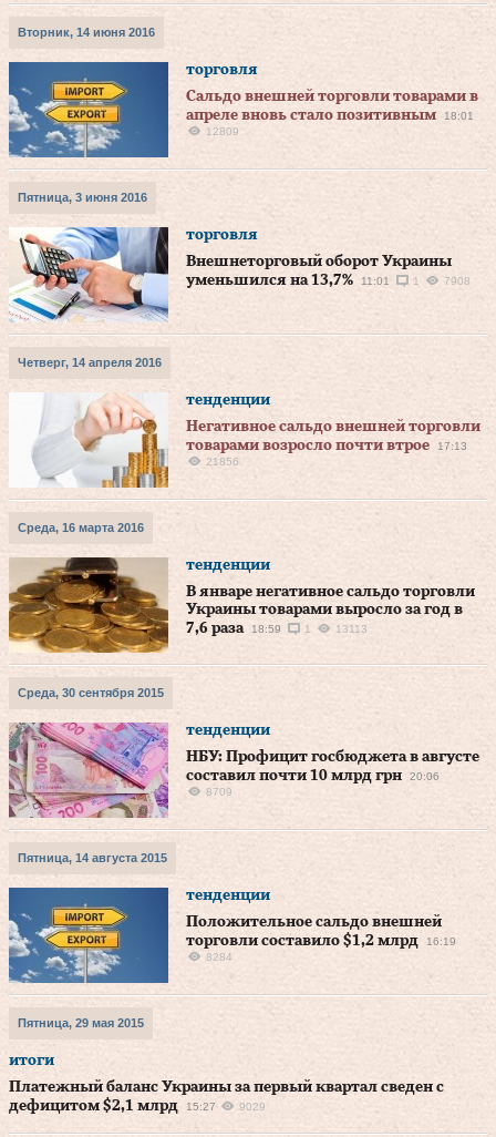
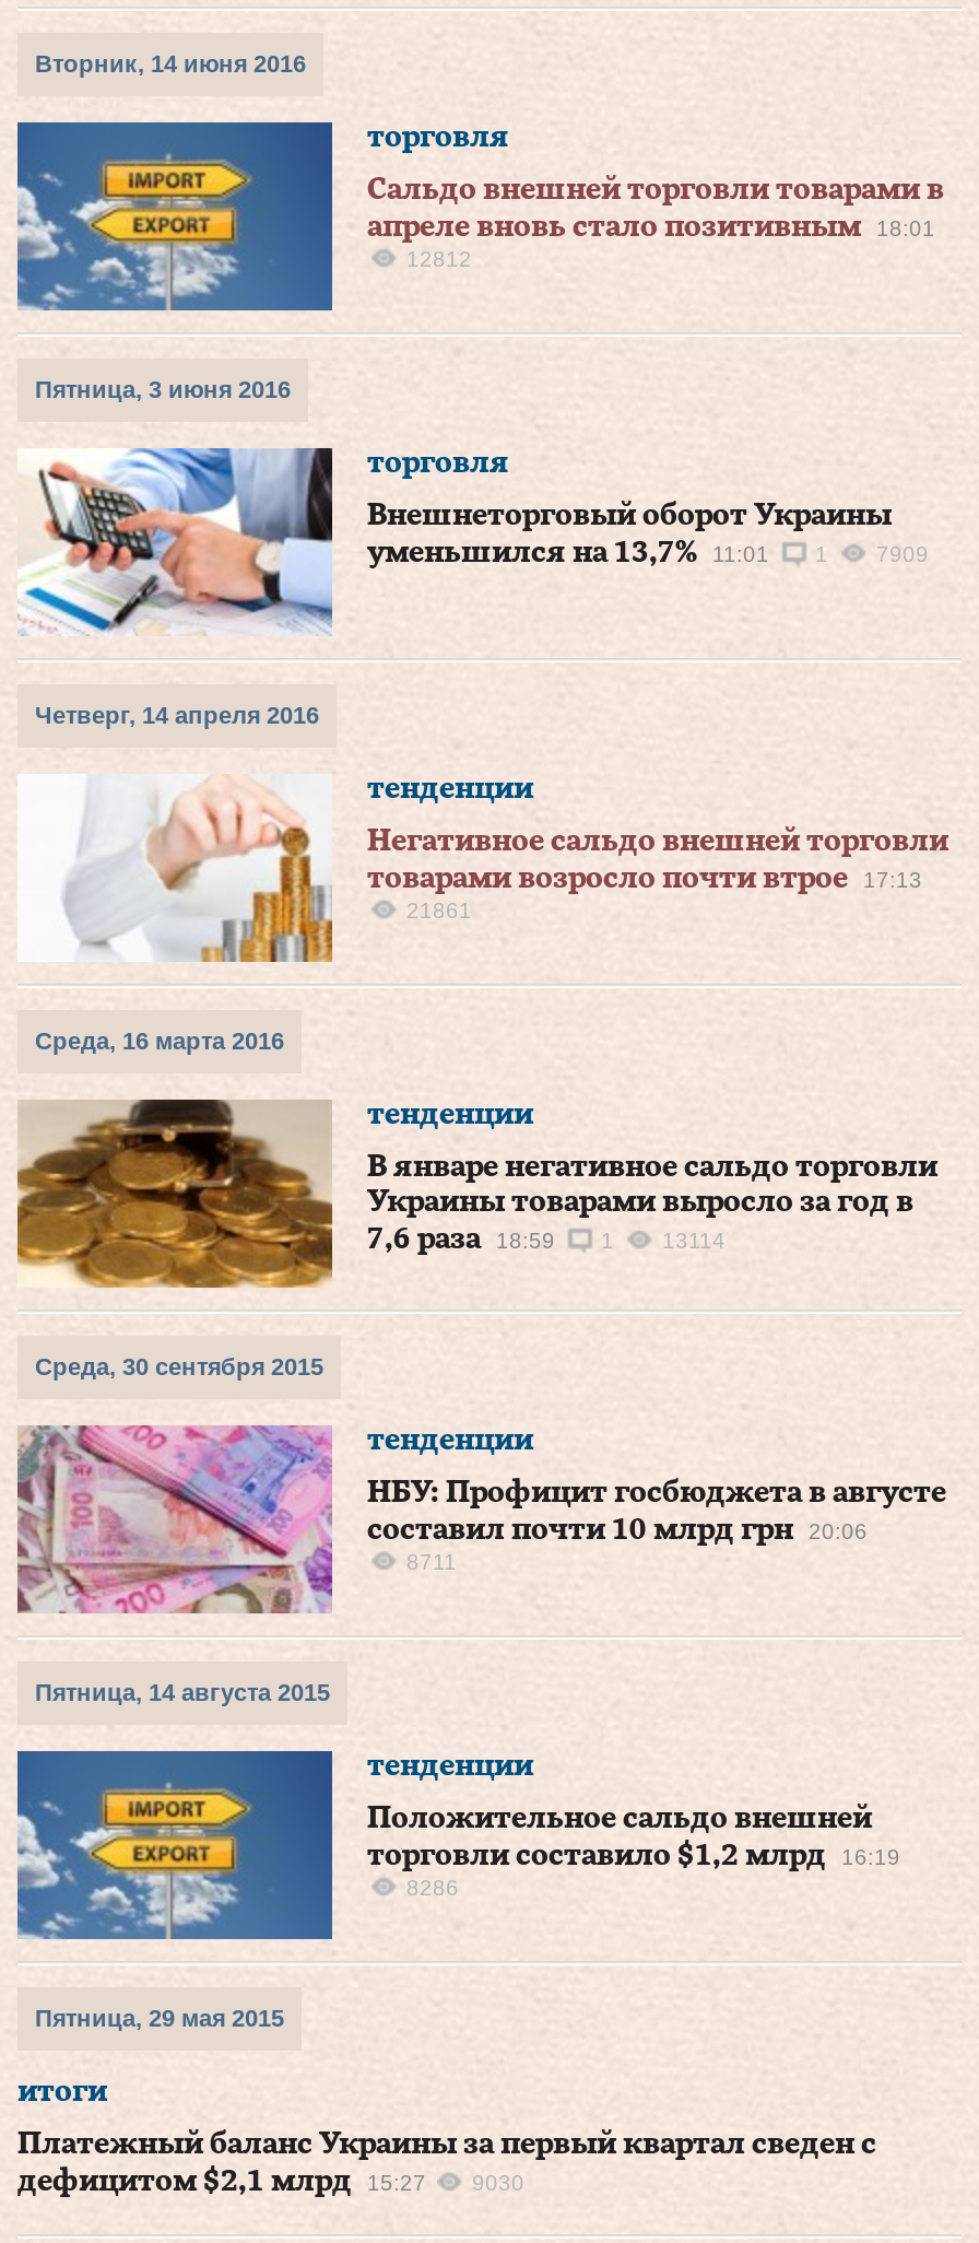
- 12809
+ 12812

- 7908
+ 7909

- 21856
+ 21861

- 13113
+ 13114

- 8709
+ 8711

- 8284
+ 8286

- дефицитом $2,1 млрд 15:27 9029
+ дефицитом $2,1 млрд 15:27 9030
